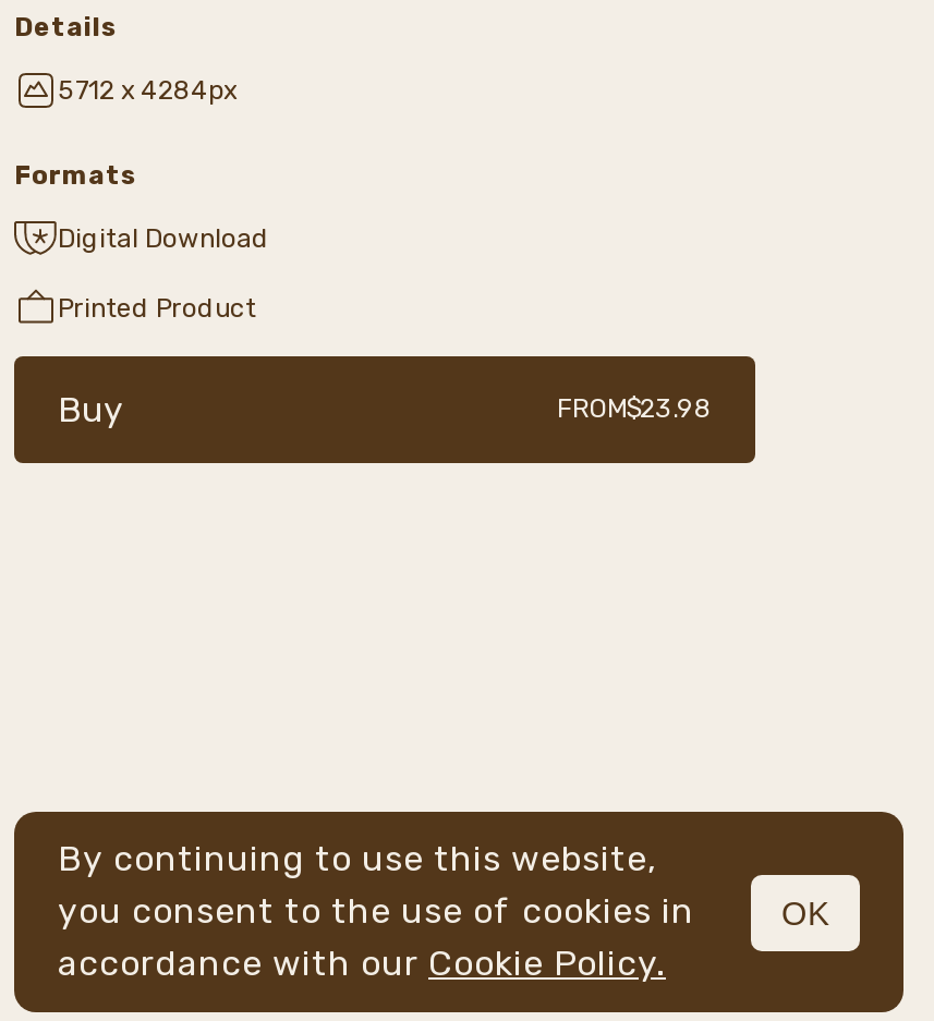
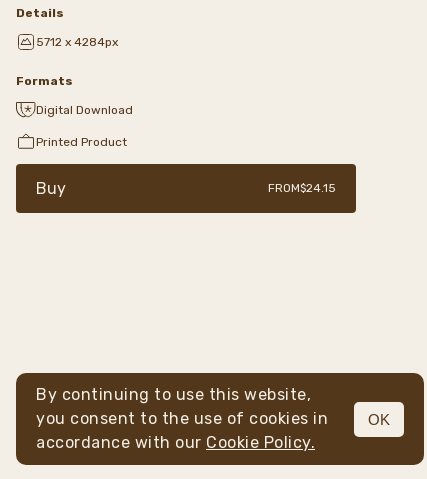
- FROM$23.98
+ FROM$24.15
